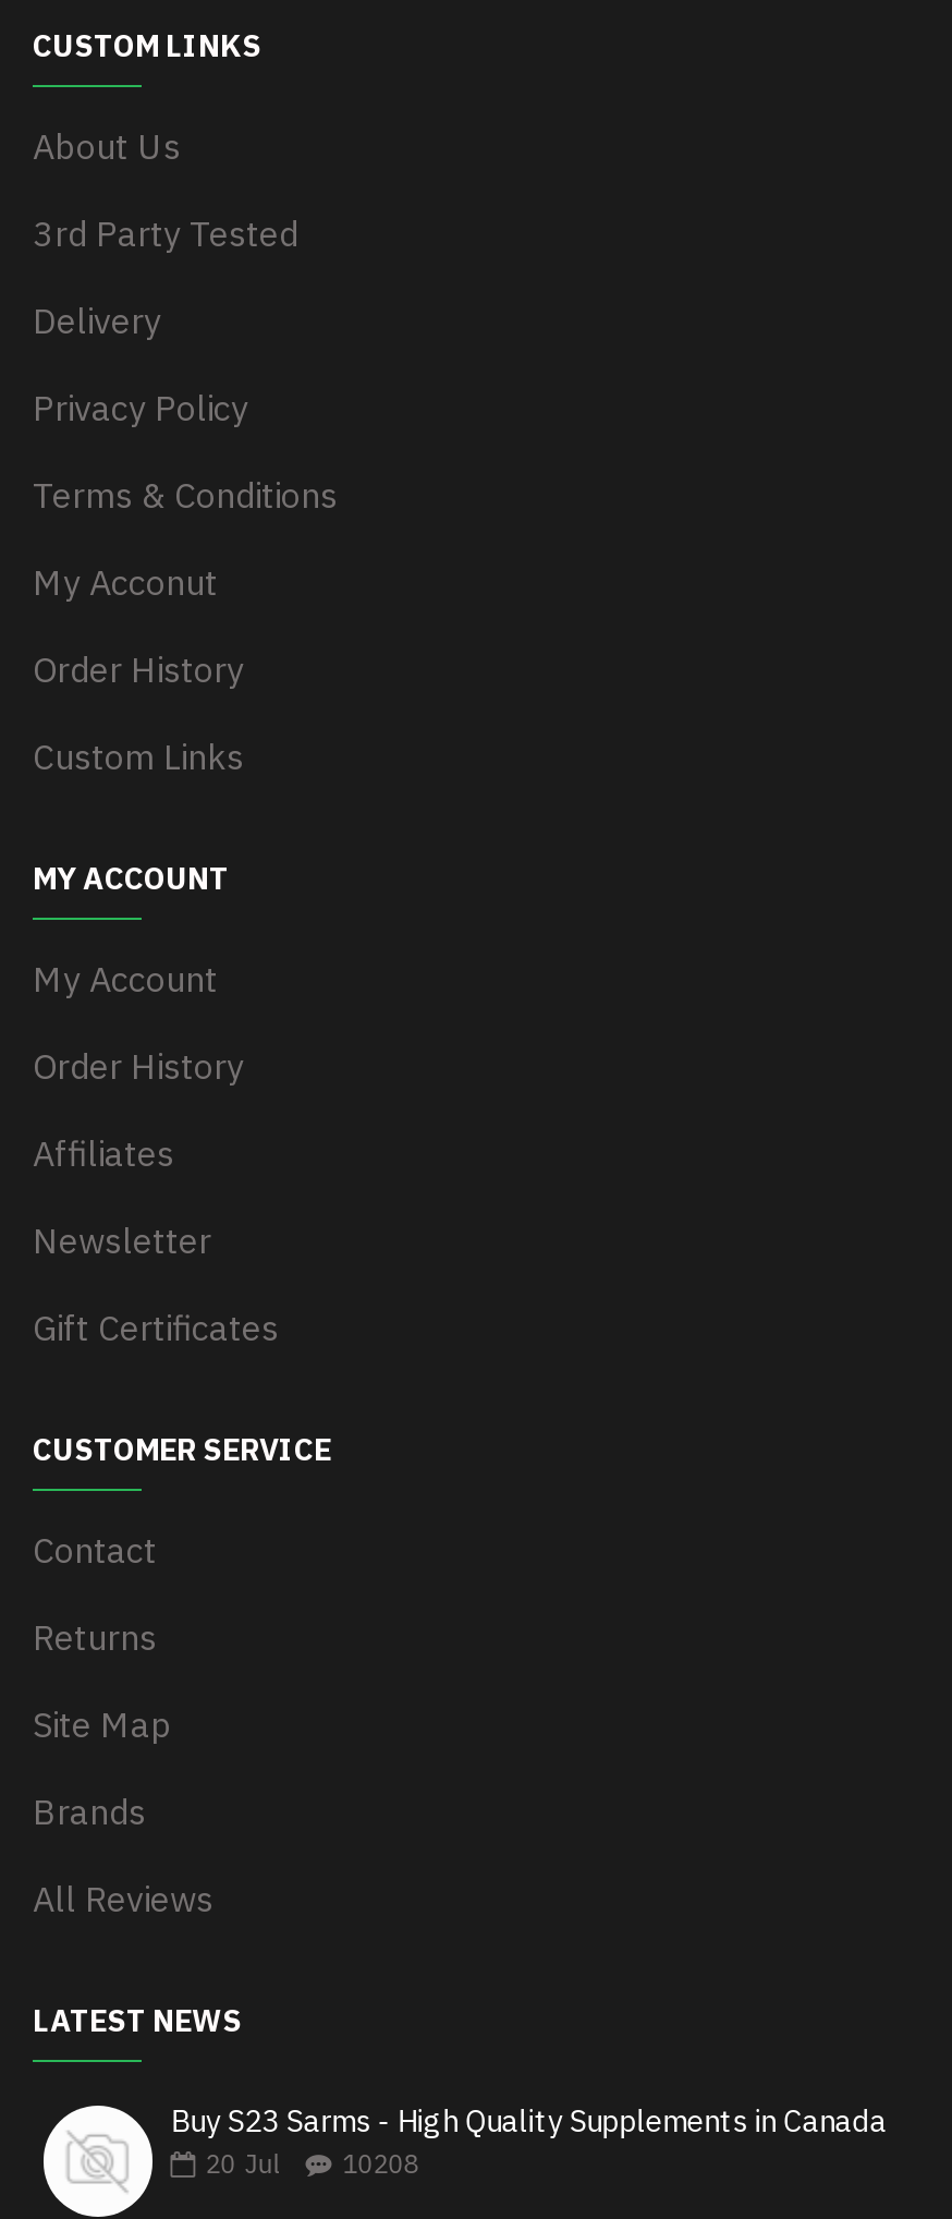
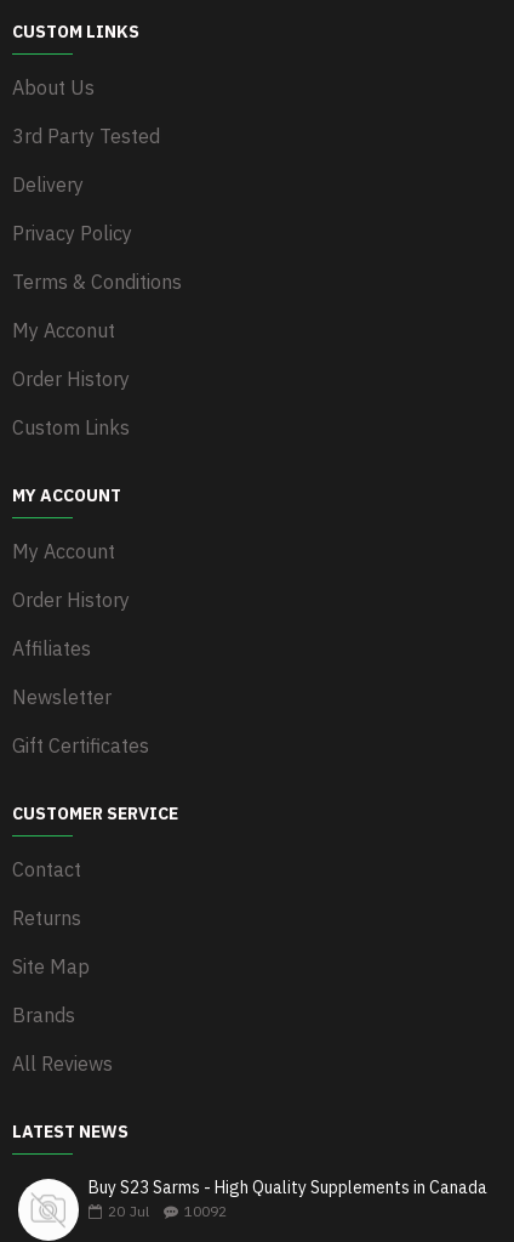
- 20 Jul 10208
+ 20 Jul 10092
